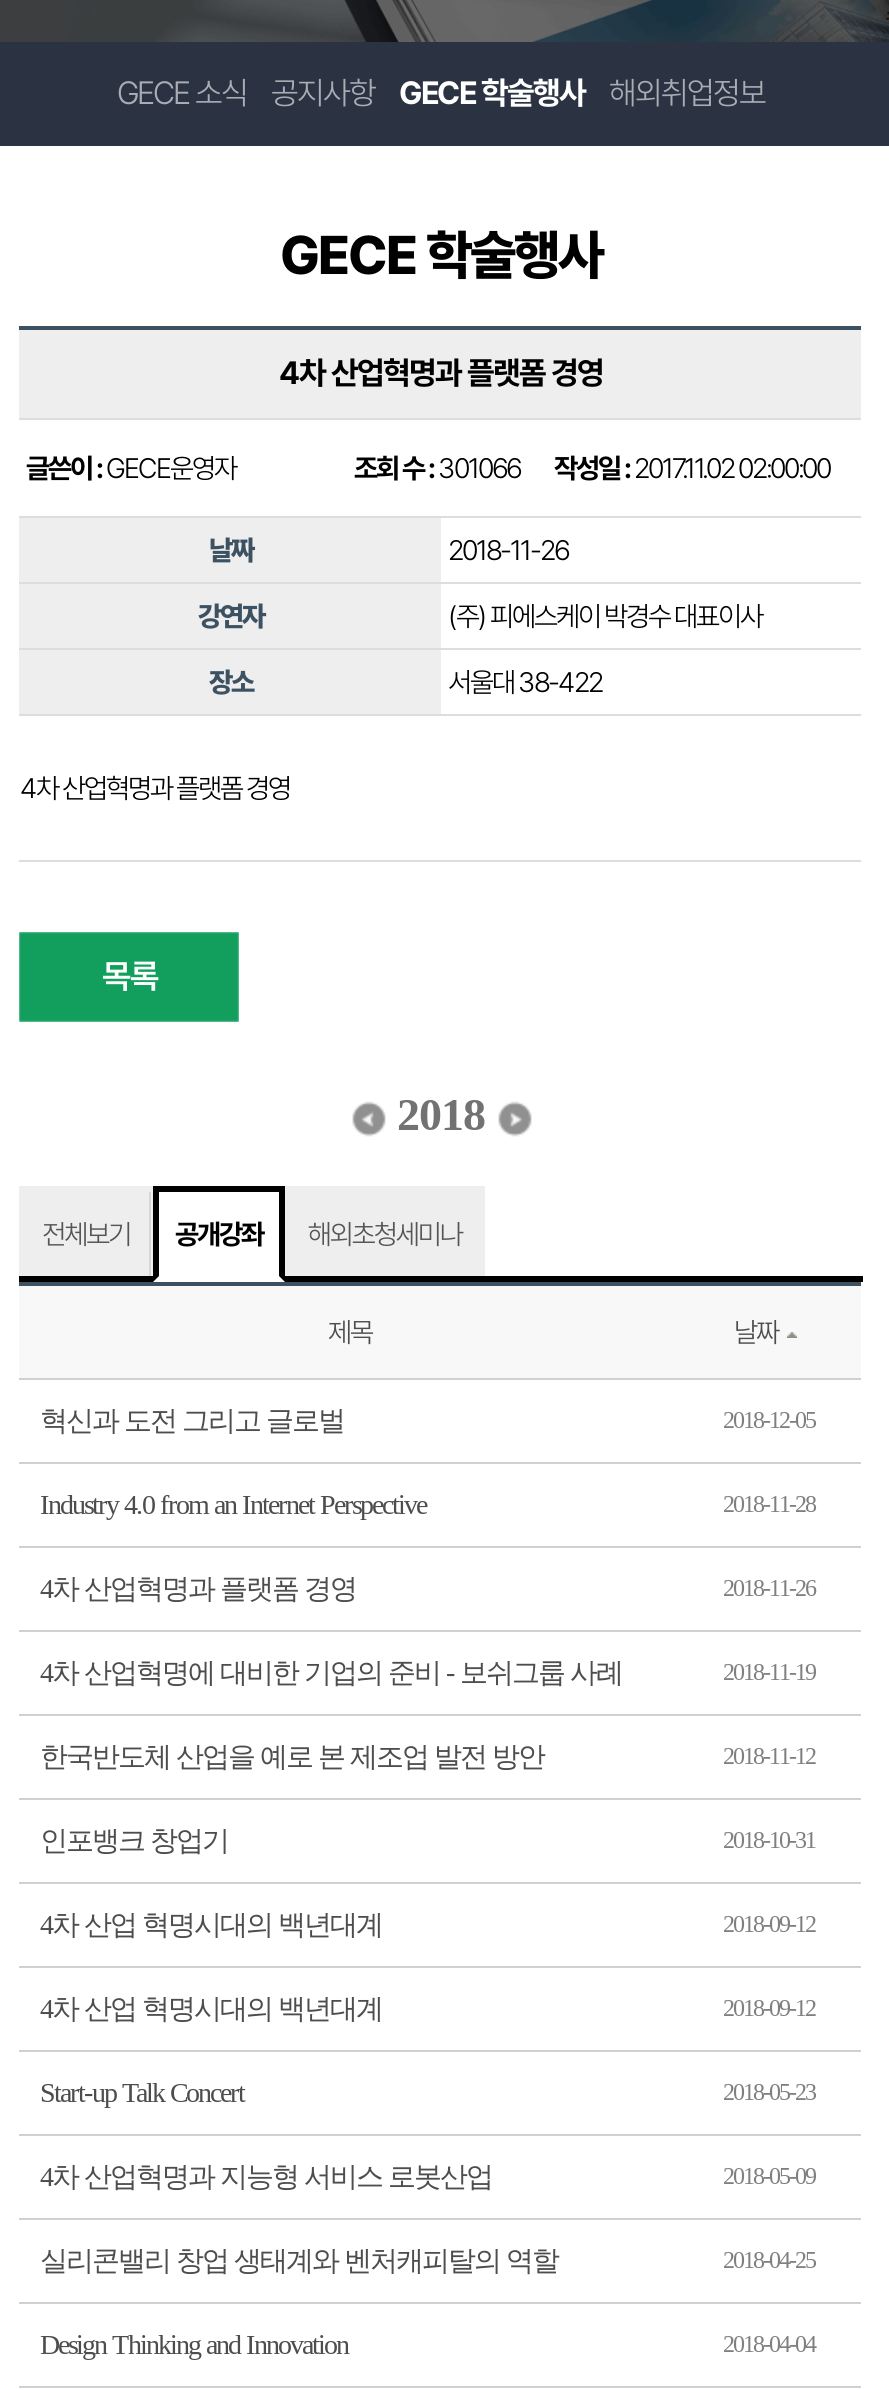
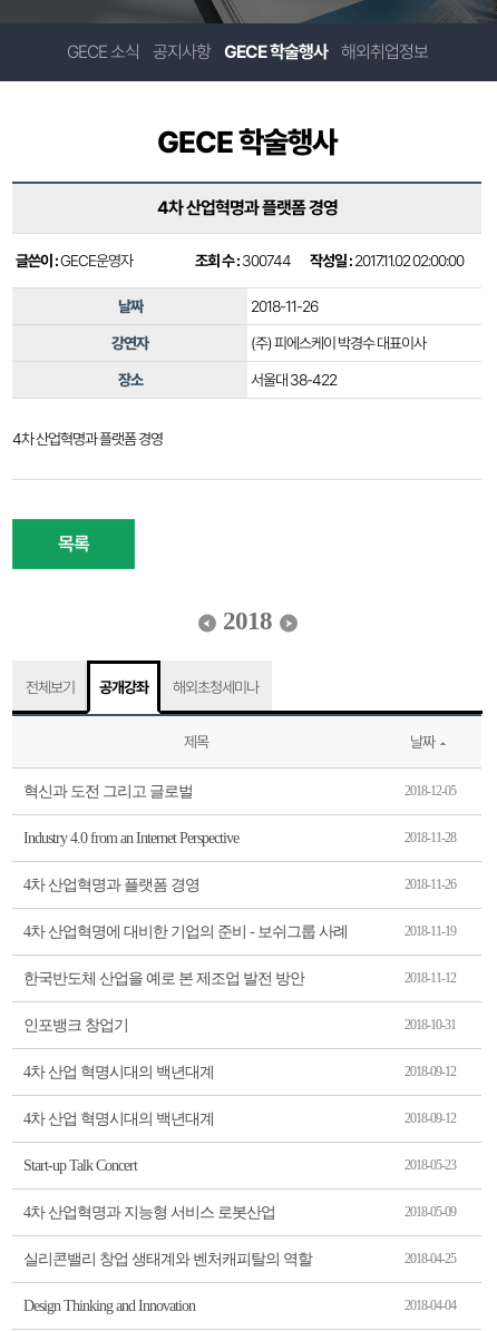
- 조회 수 : 301066 작성일 : 2017.11.02 02:00:00
+ 조회 수 : 300744 작성일 : 2017.11.02 02:00:00
